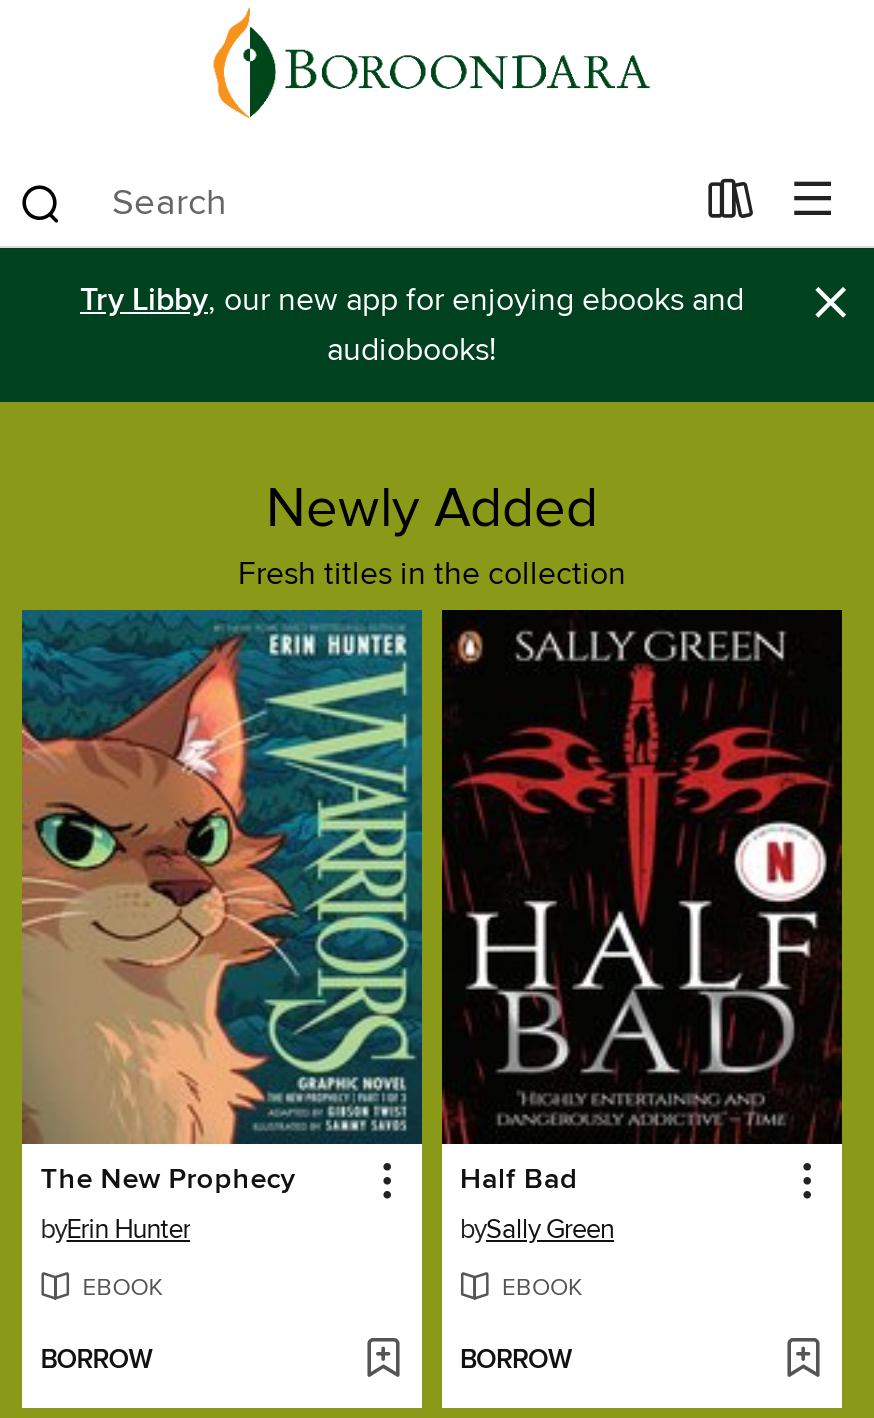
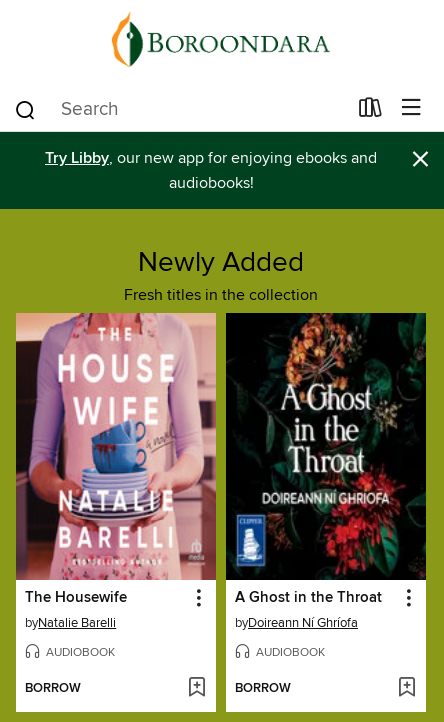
- [image]
- The New Prophecy
- byErin Hunter
+ [image]
+ The Housewife
+ byNatalie Barelli

- [image]
- Half Bad
- bySally Green
+ [image]
+ A Ghost in the Throat
+ byDoireann Ní Ghríofa

- EBOOK
+ AUDIOBOOK

- EBOOK
+ AUDIOBOOK
